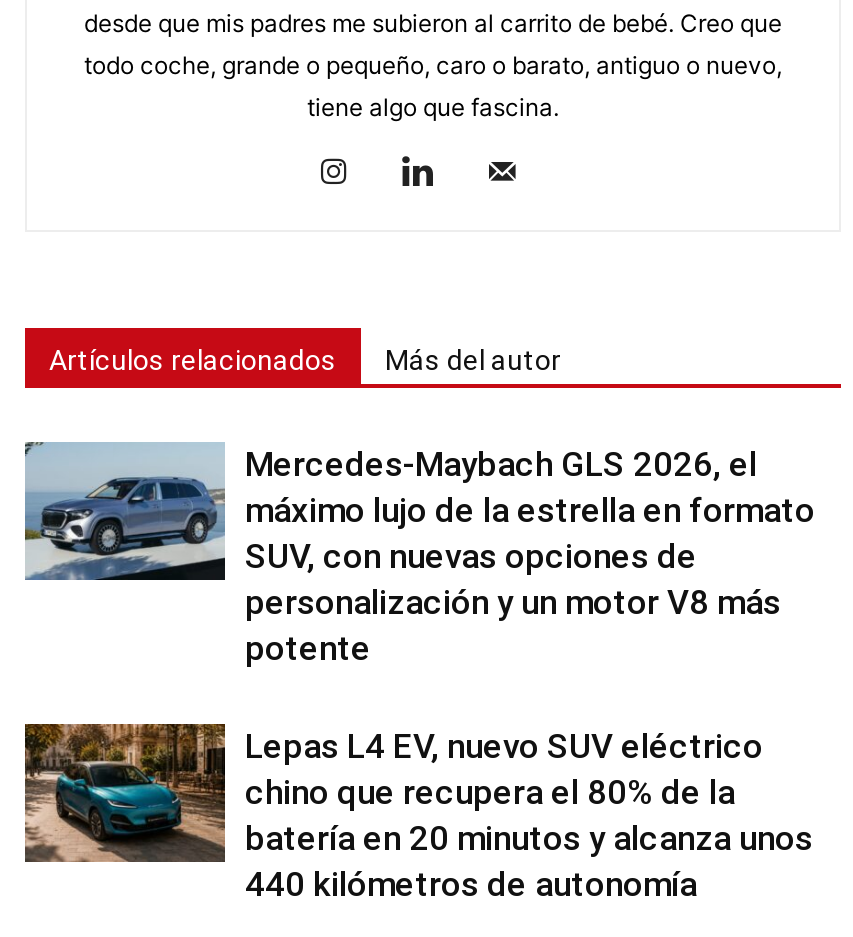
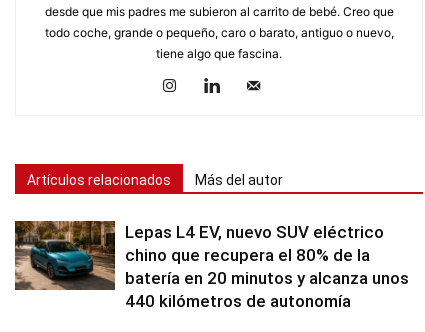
- [image]
- Mercedes-Maybach GLS 2026, el
- máximo lujo de la estrella en formato
- SUV, con nuevas opciones de
- personalización y un motor V8 más
- potente
